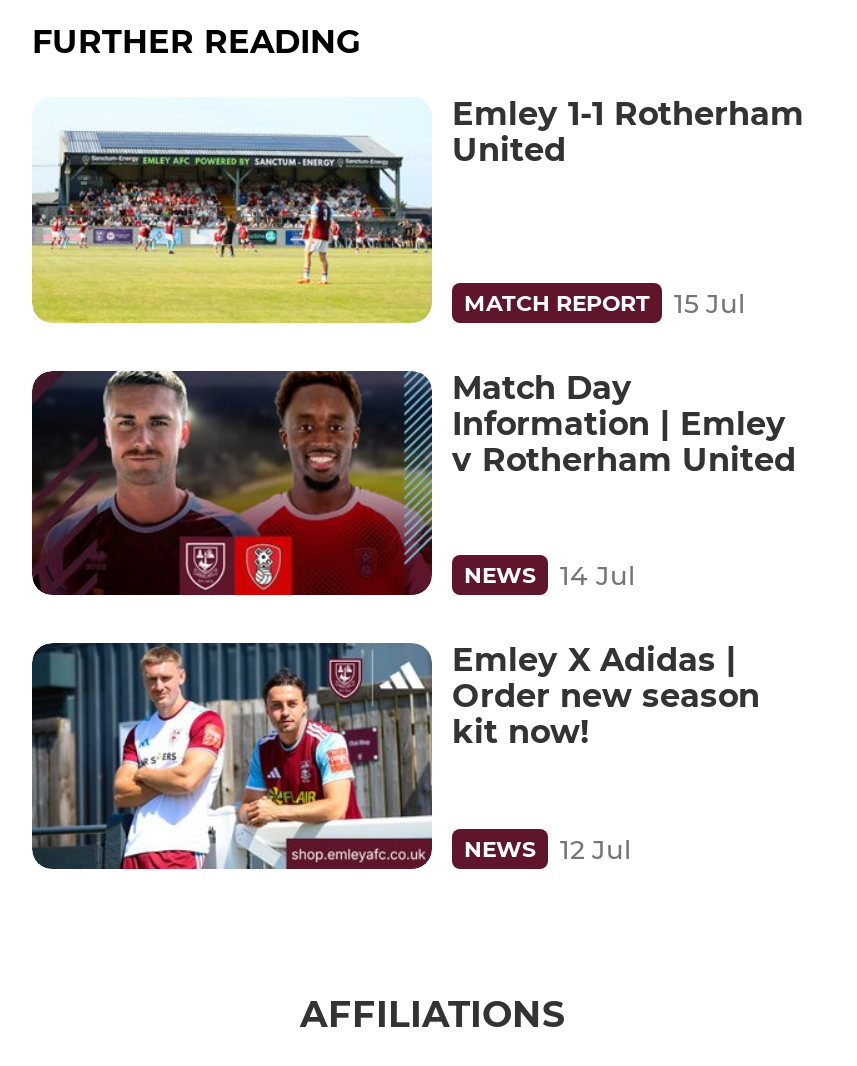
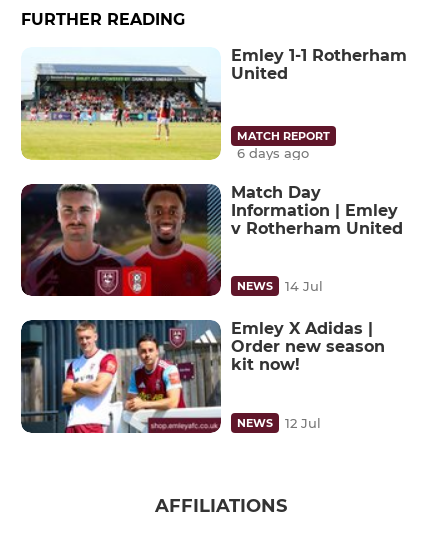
- 15 Jul
+ 6 days ago
